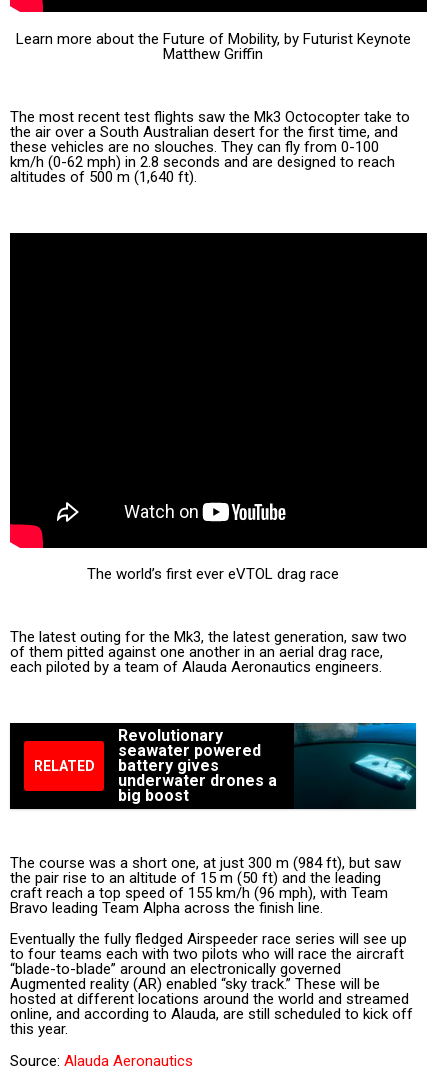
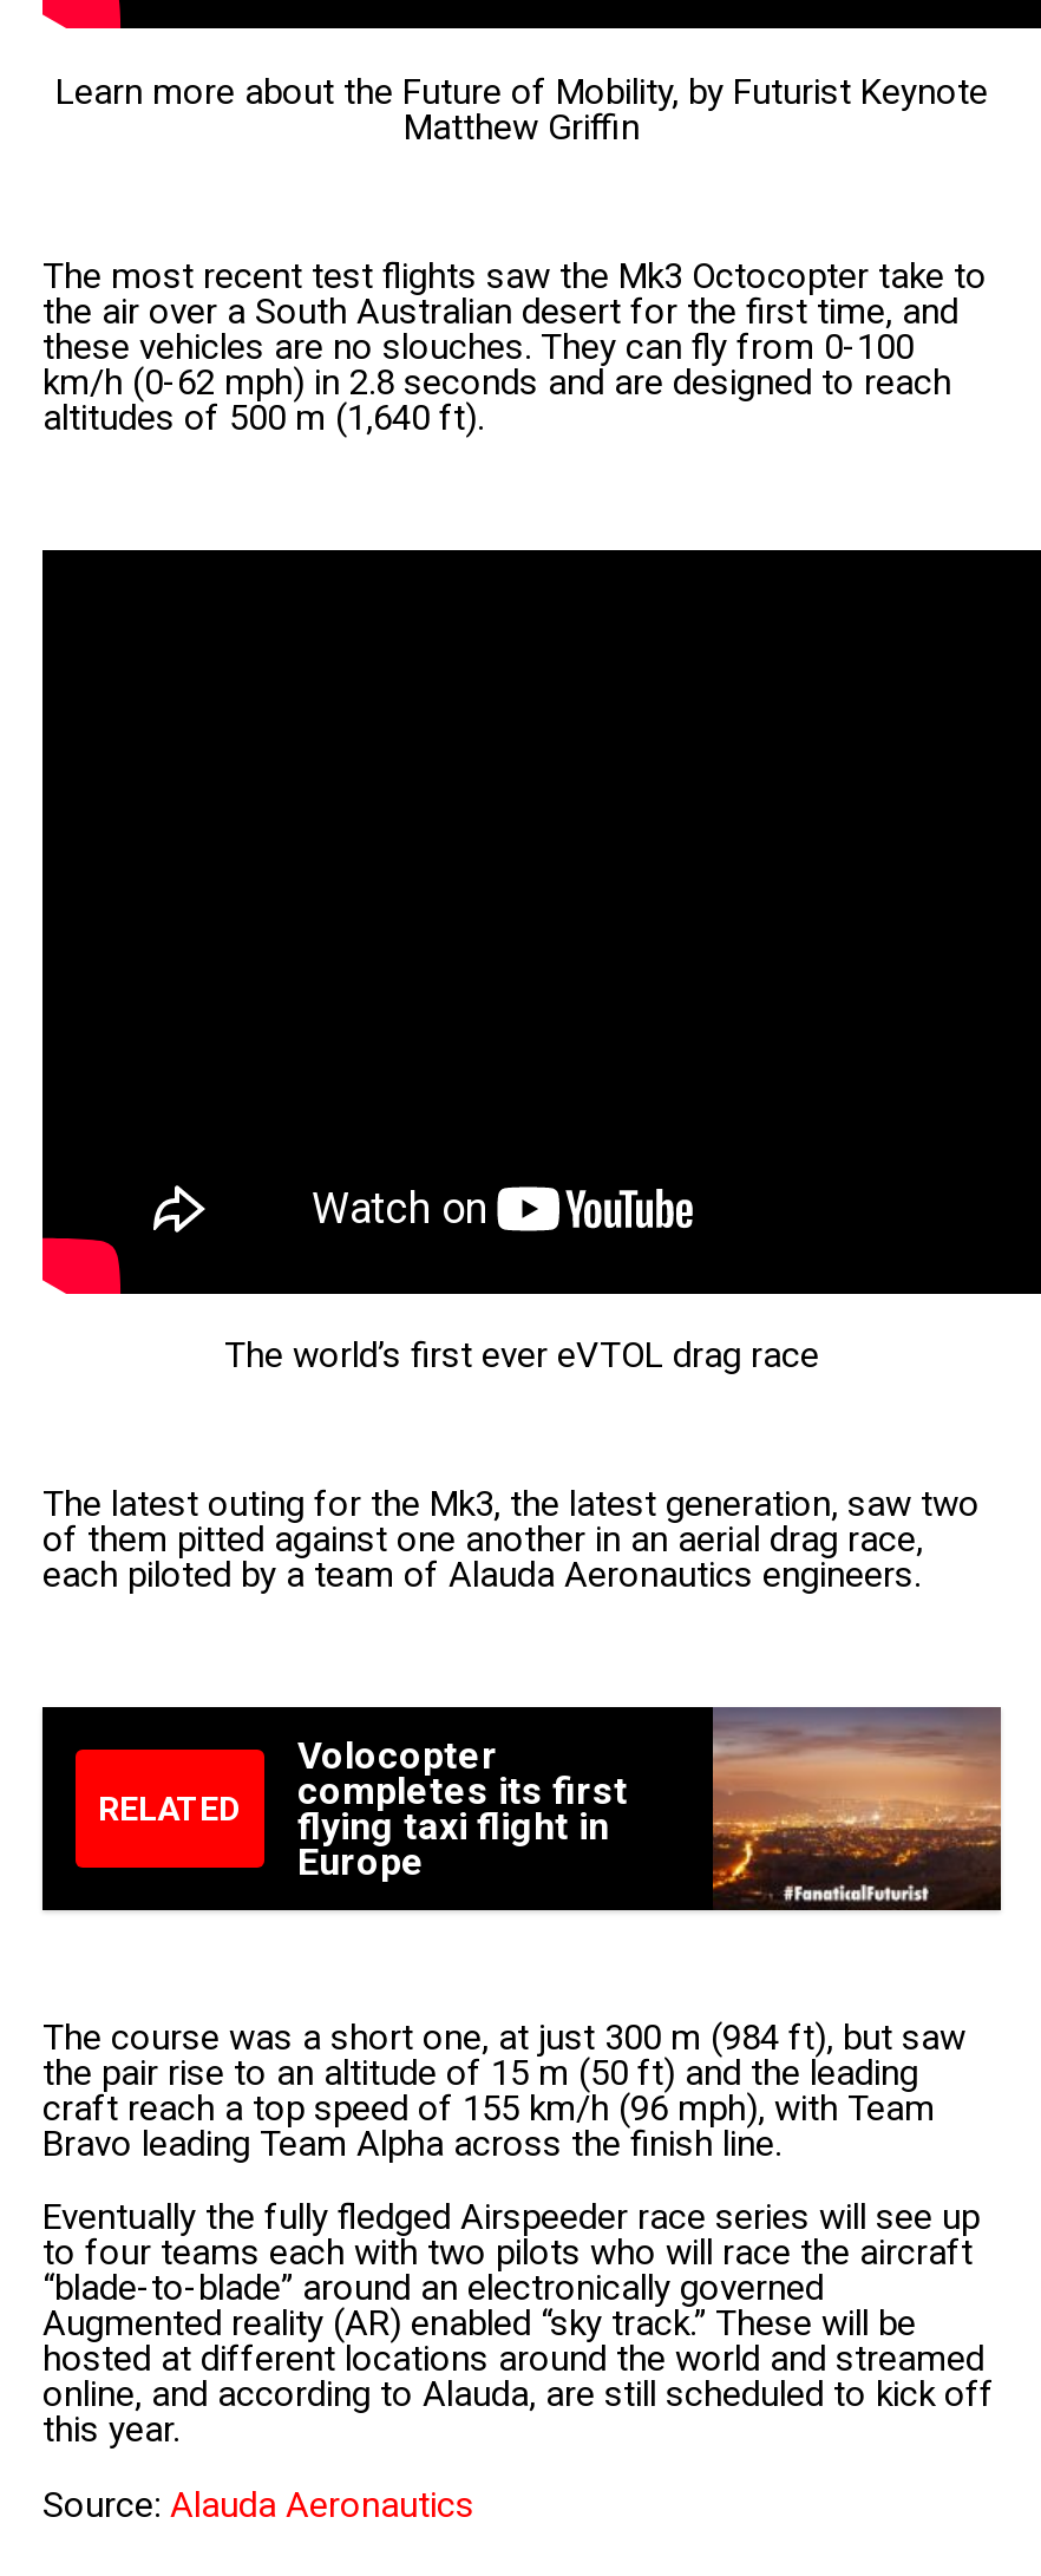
- [image]
- Revolutionary
- seawater powered
- battery gives
- underwater drones a
- big boost
+ [image]
+ Volocopter
+ completes its first
+ flying taxi flight in
+ Europe
